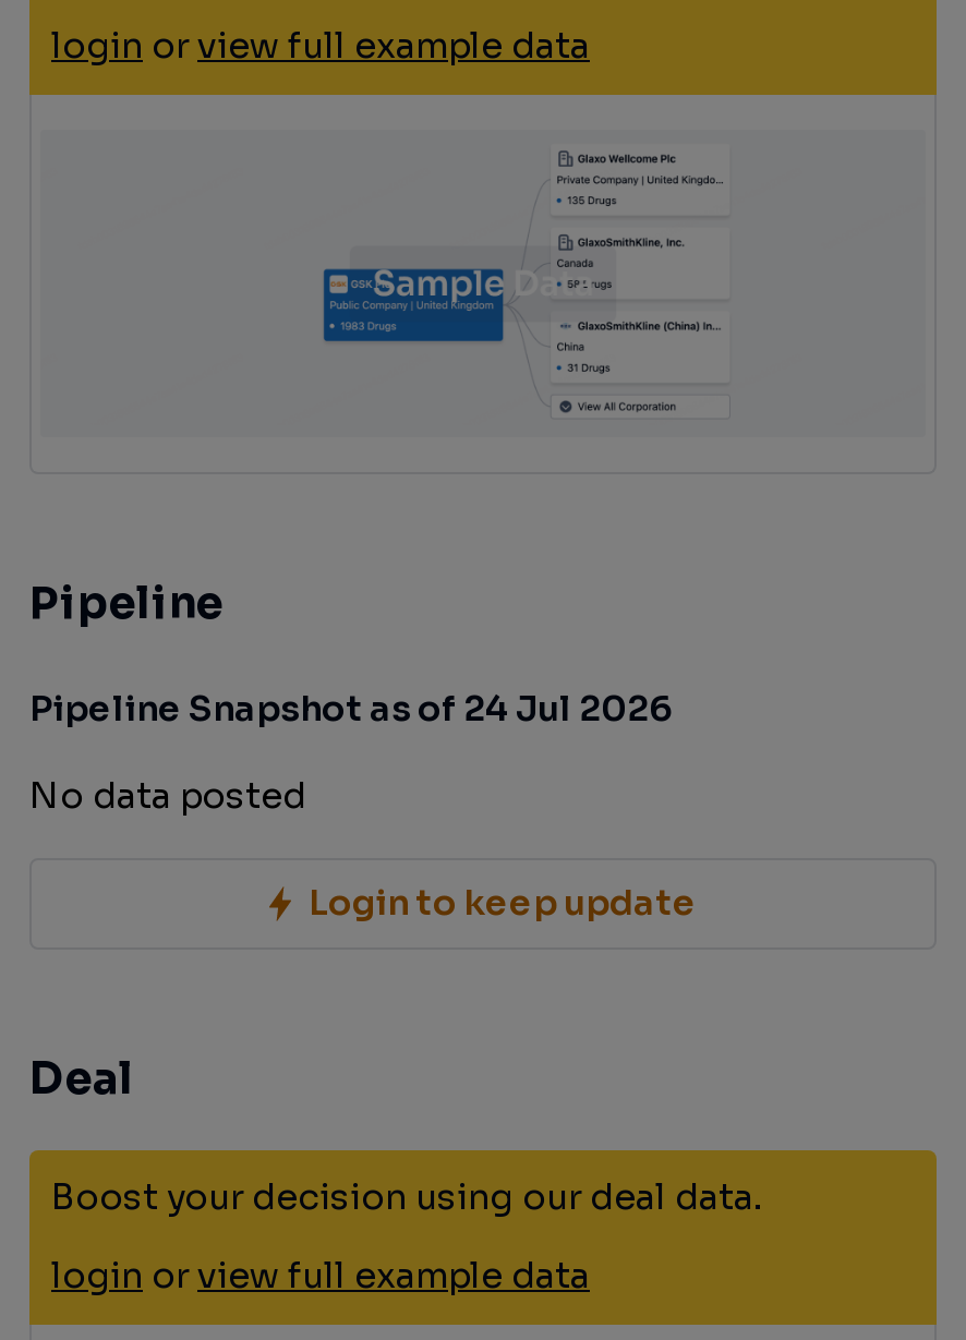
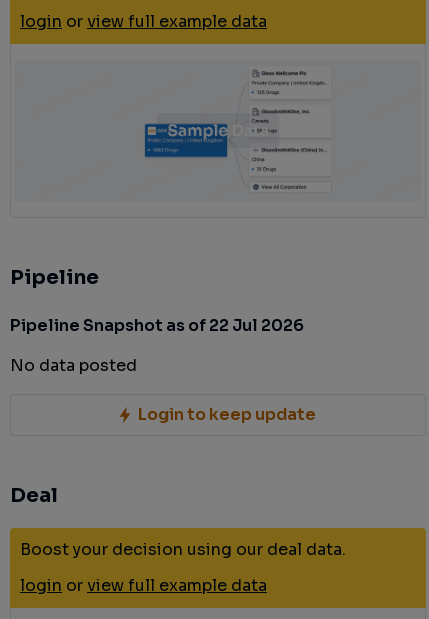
- Pipeline Snapshot as of 24 Jul 2026
+ Pipeline Snapshot as of 22 Jul 2026
